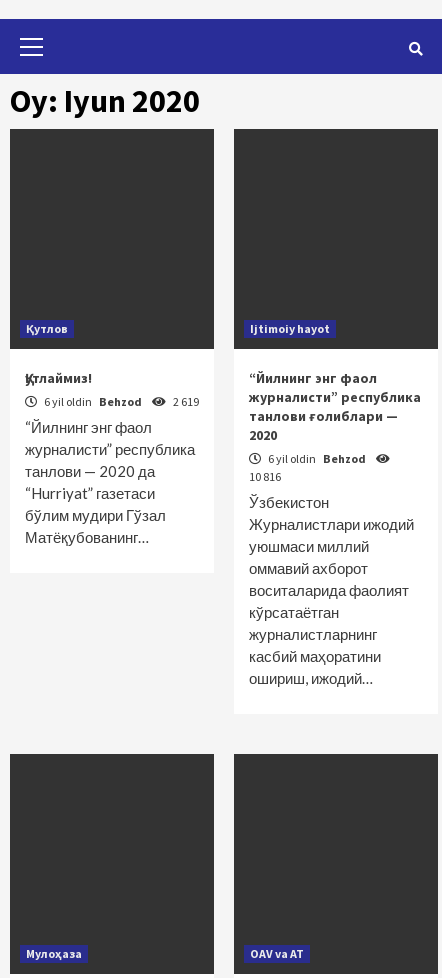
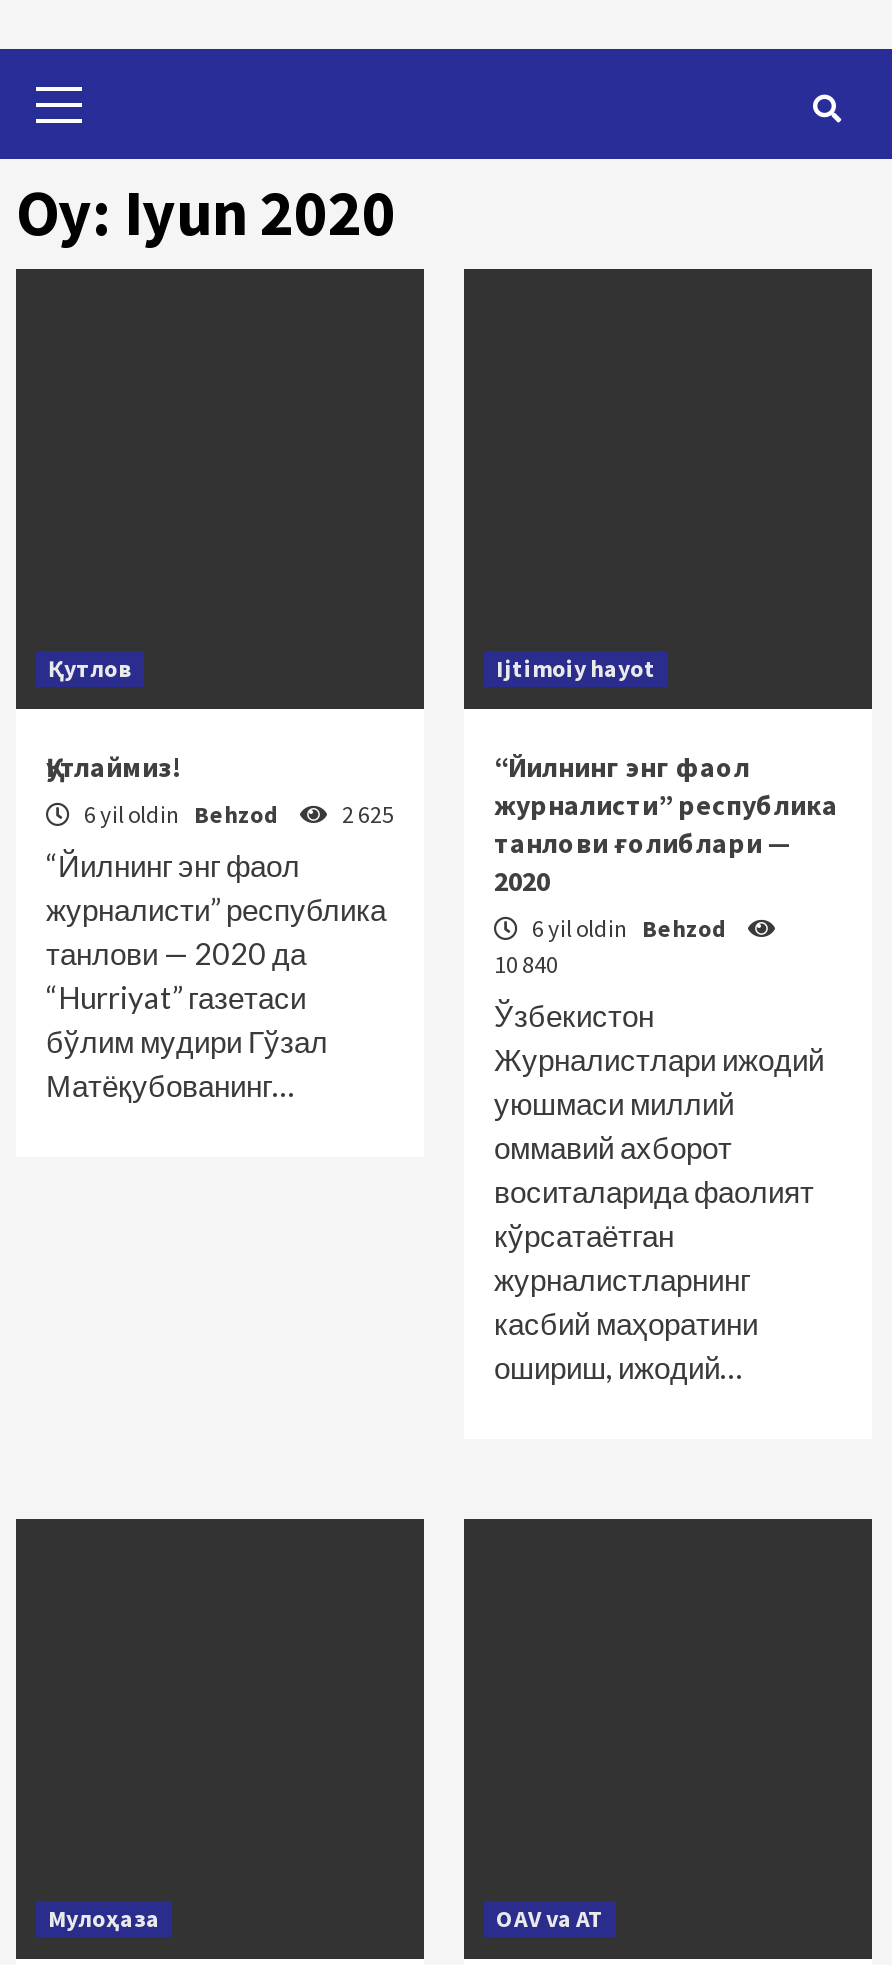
- 6 yil oldin Behzod 2 619
+ 6 yil oldin Behzod 2 625

- 10 816
+ 10 840
